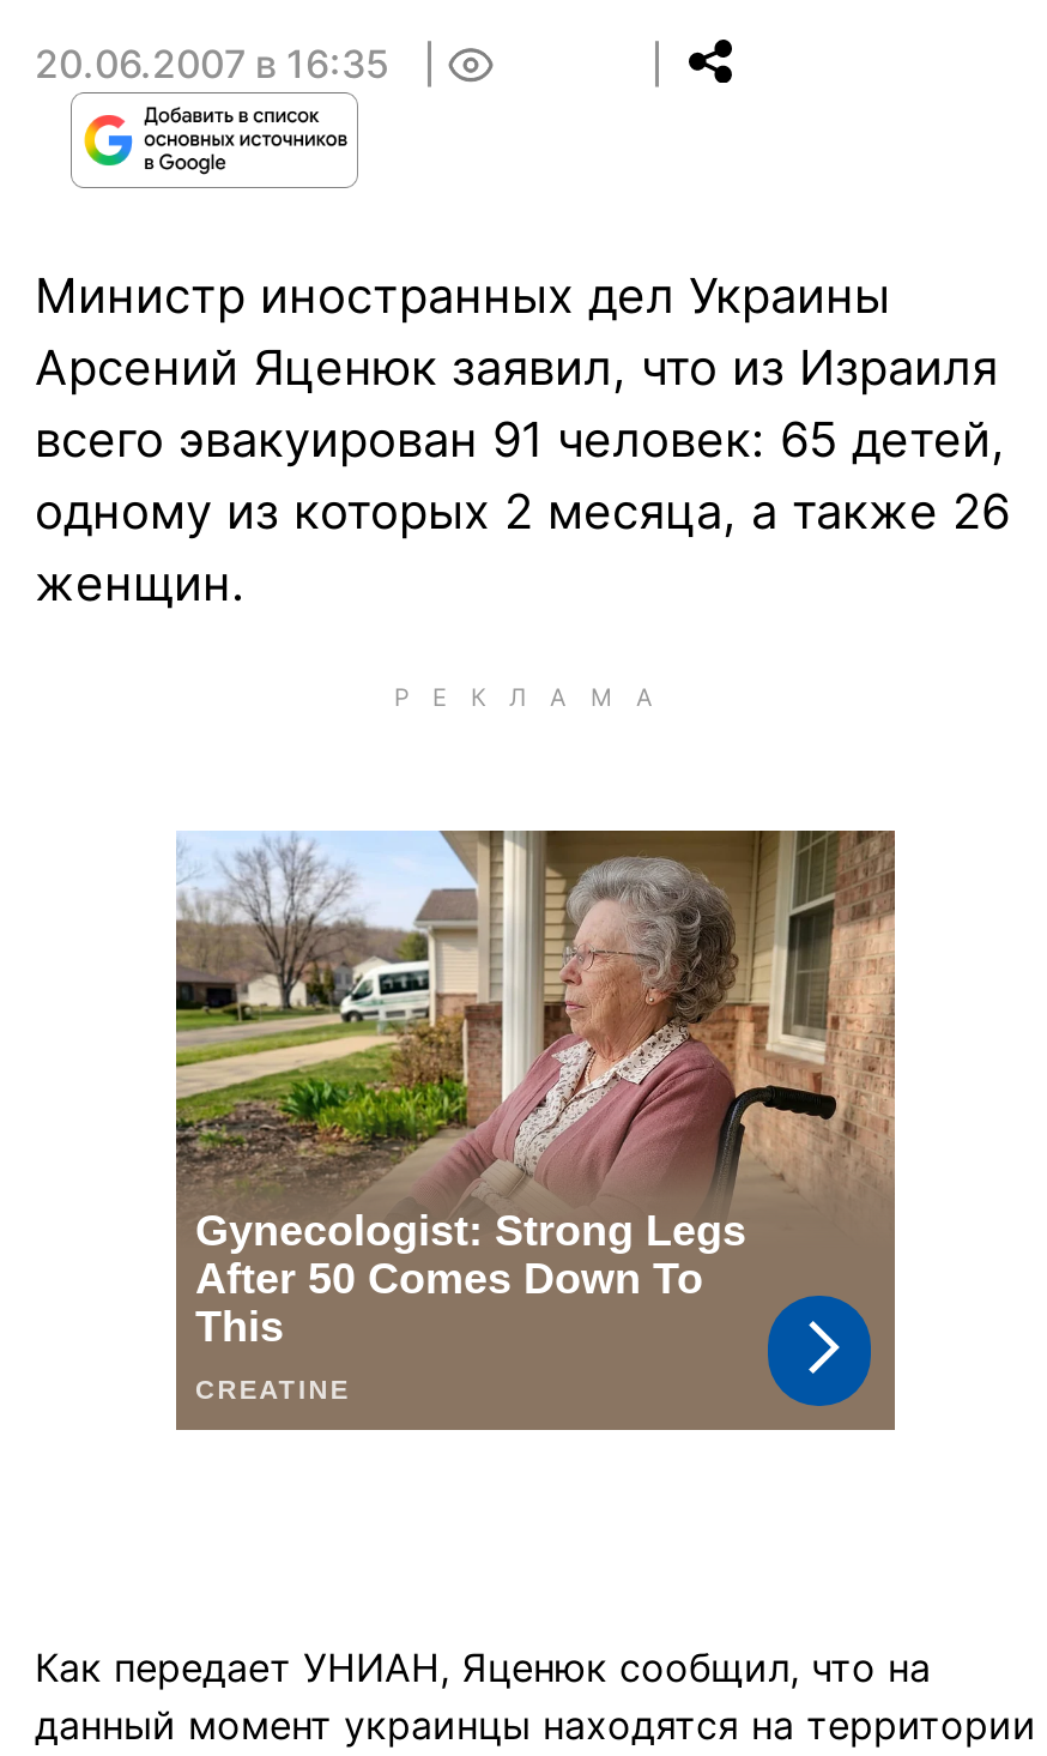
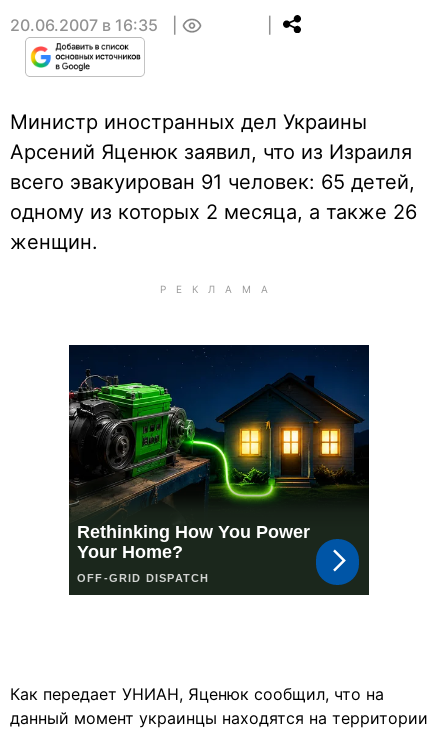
- [image]
+ [image]
